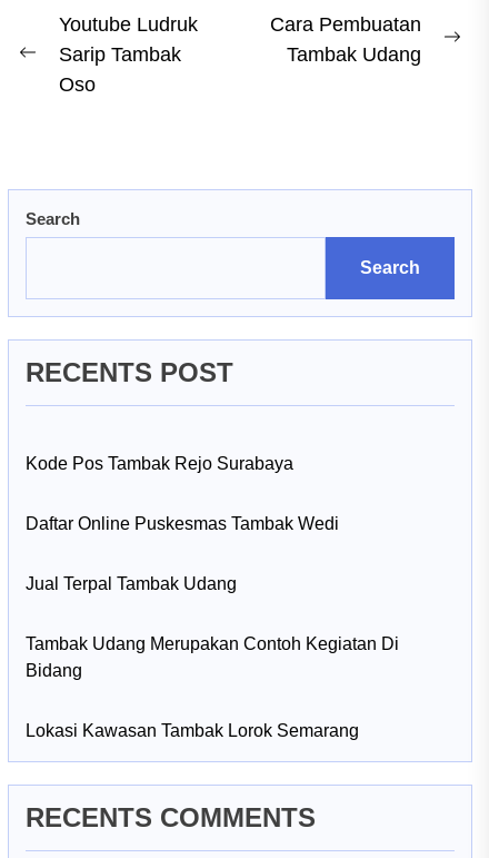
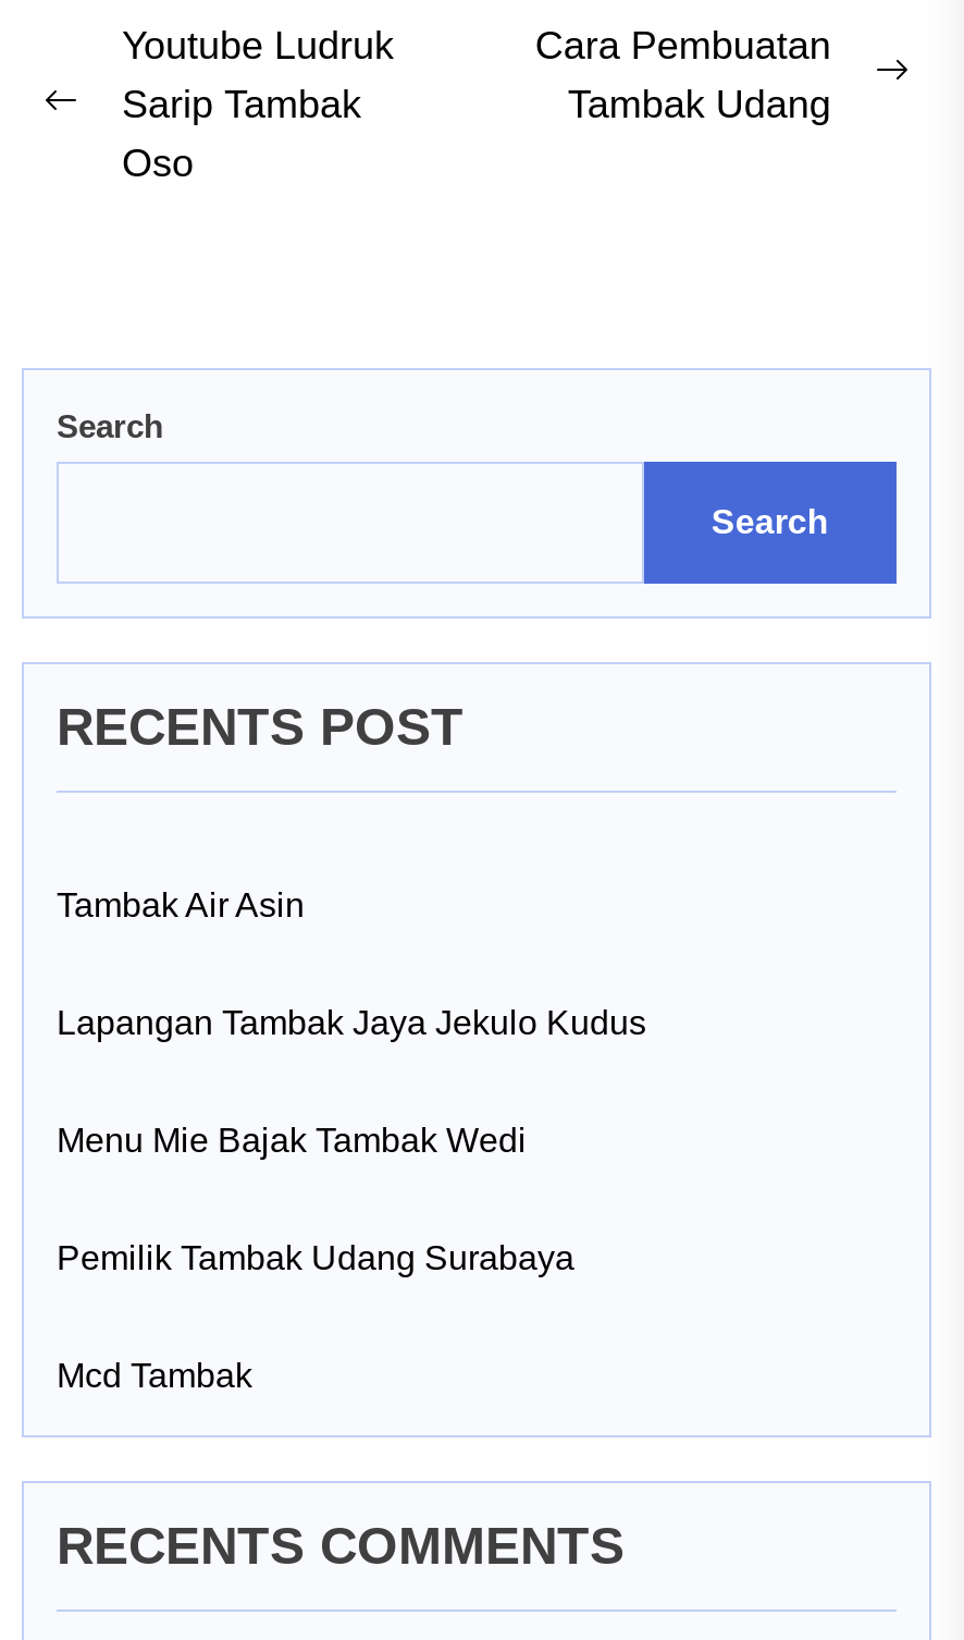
- Kode Pos Tambak Rejo Surabaya
+ Tambak Air Asin

- Daftar Online Puskesmas Tambak Wedi
+ Lapangan Tambak Jaya Jekulo Kudus

- Jual Terpal Tambak Udang
+ Menu Mie Bajak Tambak Wedi

- Tambak Udang Merupakan Contoh Kegiatan Di
- Bidang
+ Pemilik Tambak Udang Surabaya

- Lokasi Kawasan Tambak Lorok Semarang
+ Mcd Tambak
